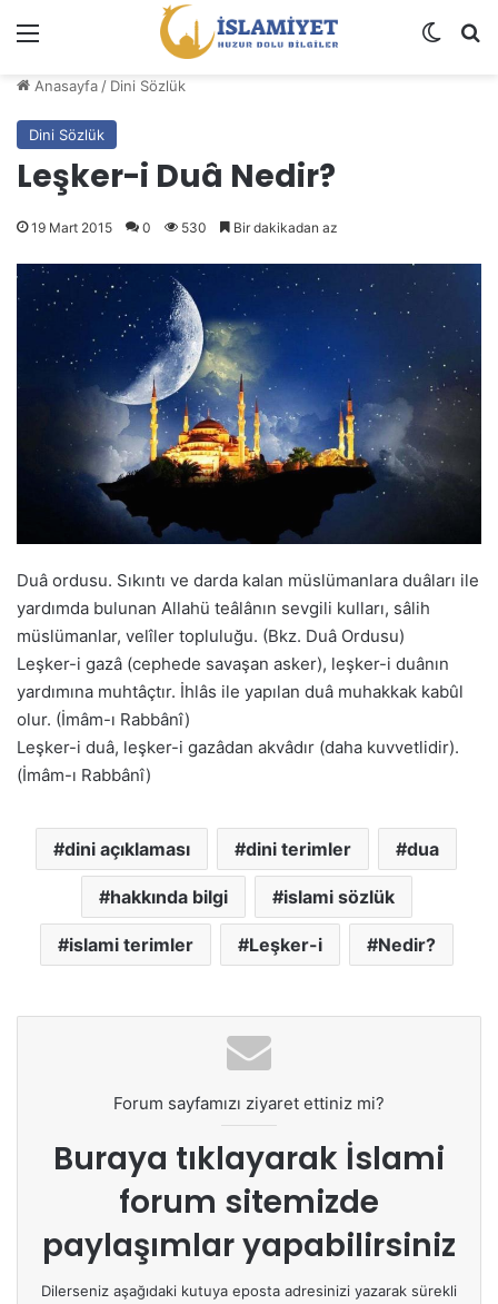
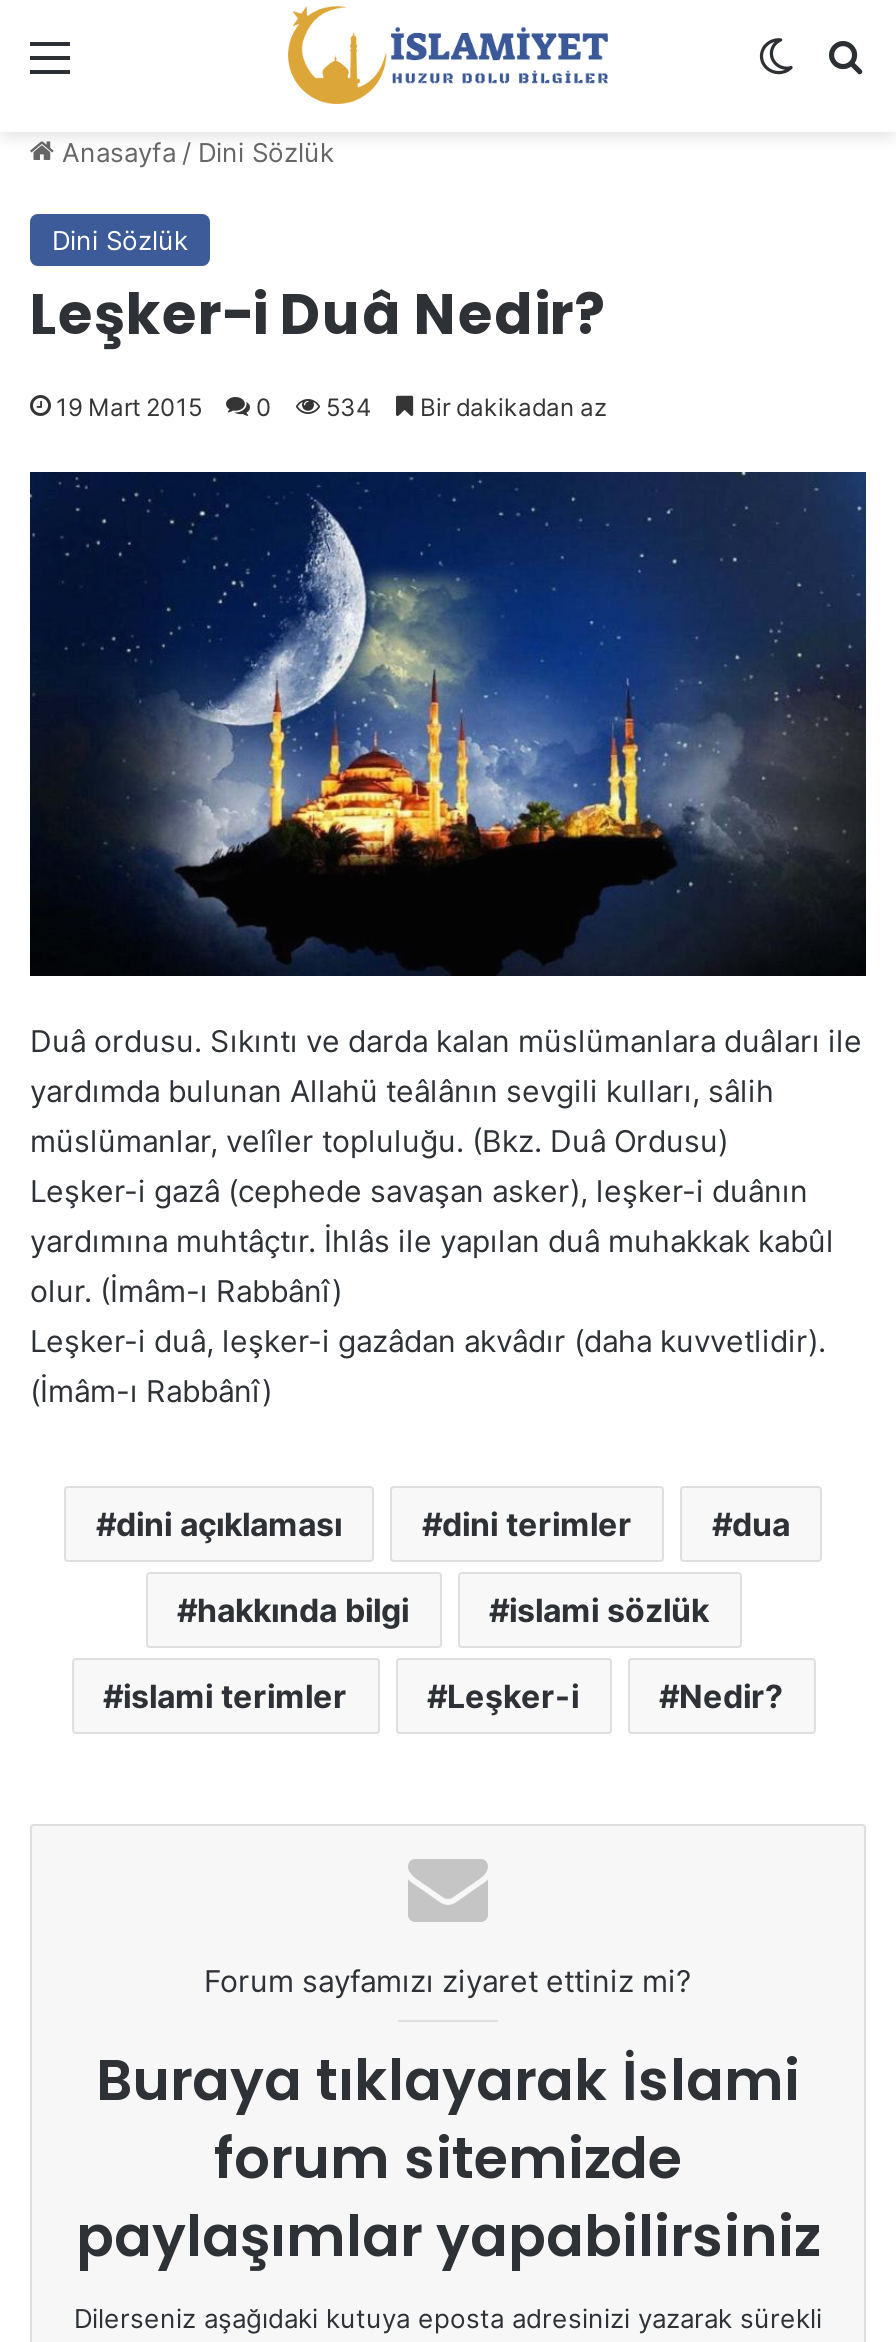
- 19 Mart 2015 0 530 Bir dakikadan az
+ 19 Mart 2015 0 534 Bir dakikadan az
